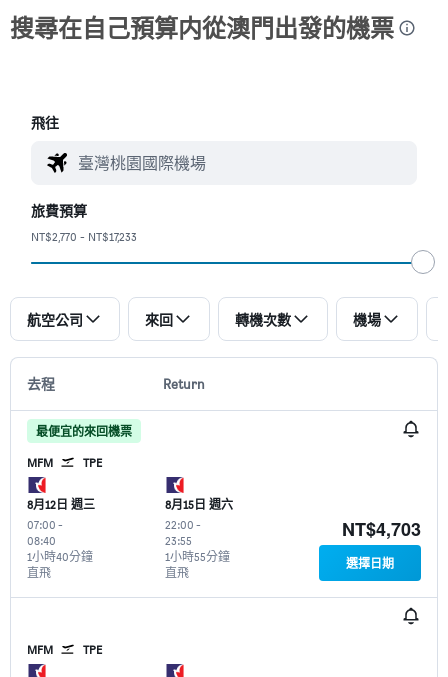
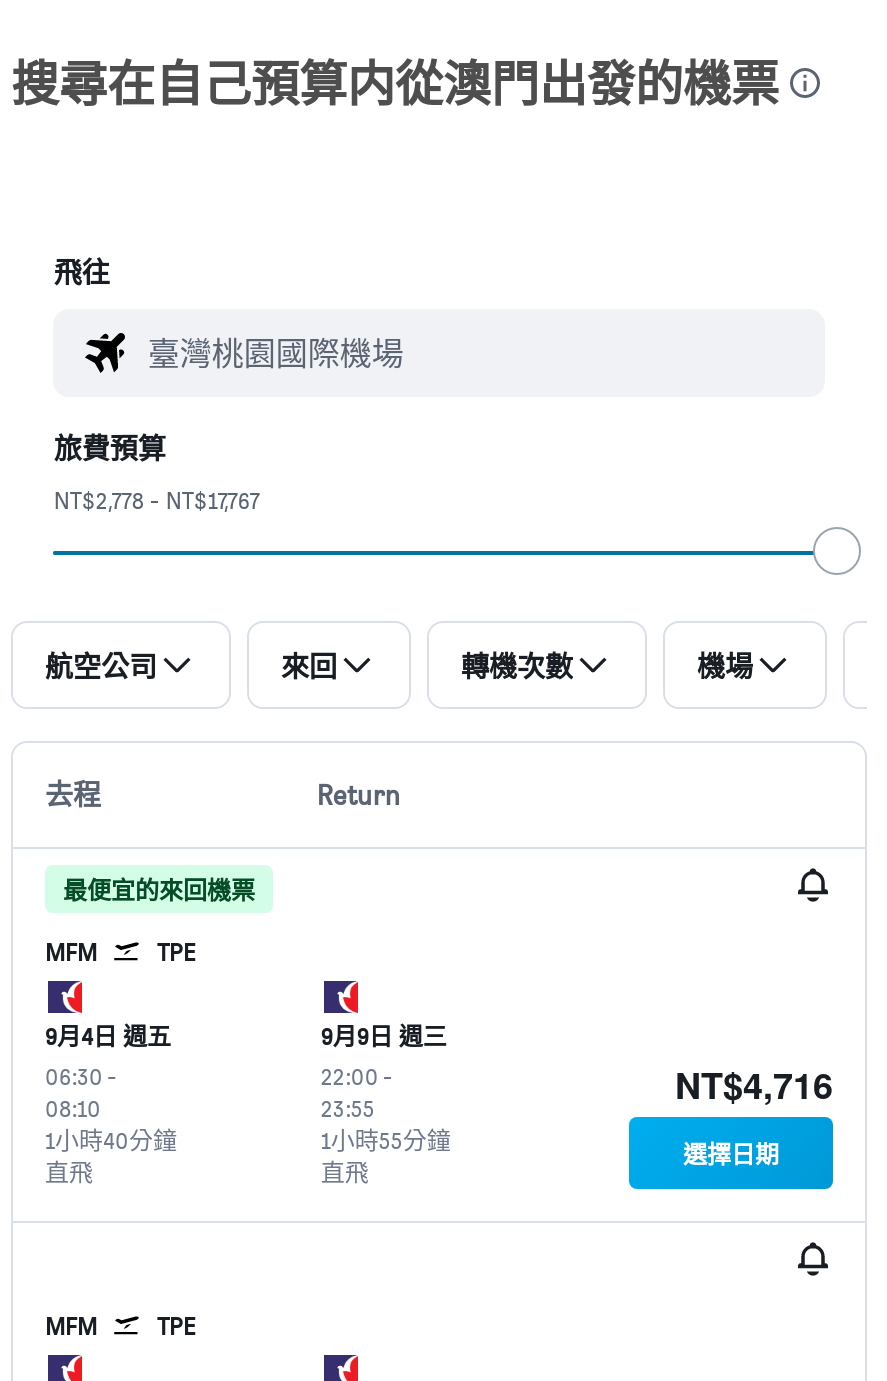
- NT$2,770 - NT$17,233
+ NT$2,778 - NT$17,767

- 8月12日 週三
+ 9月4日 週五

- 8月15日 週六
+ 9月9日 週三

- 07:00 -
+ 06:30 -

- NT$4,703
+ NT$4,716

- 08:40
+ 08:10
